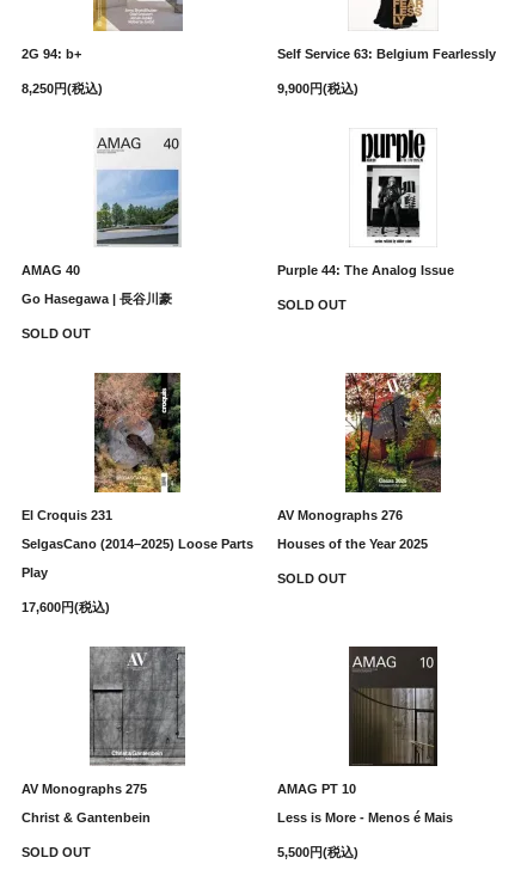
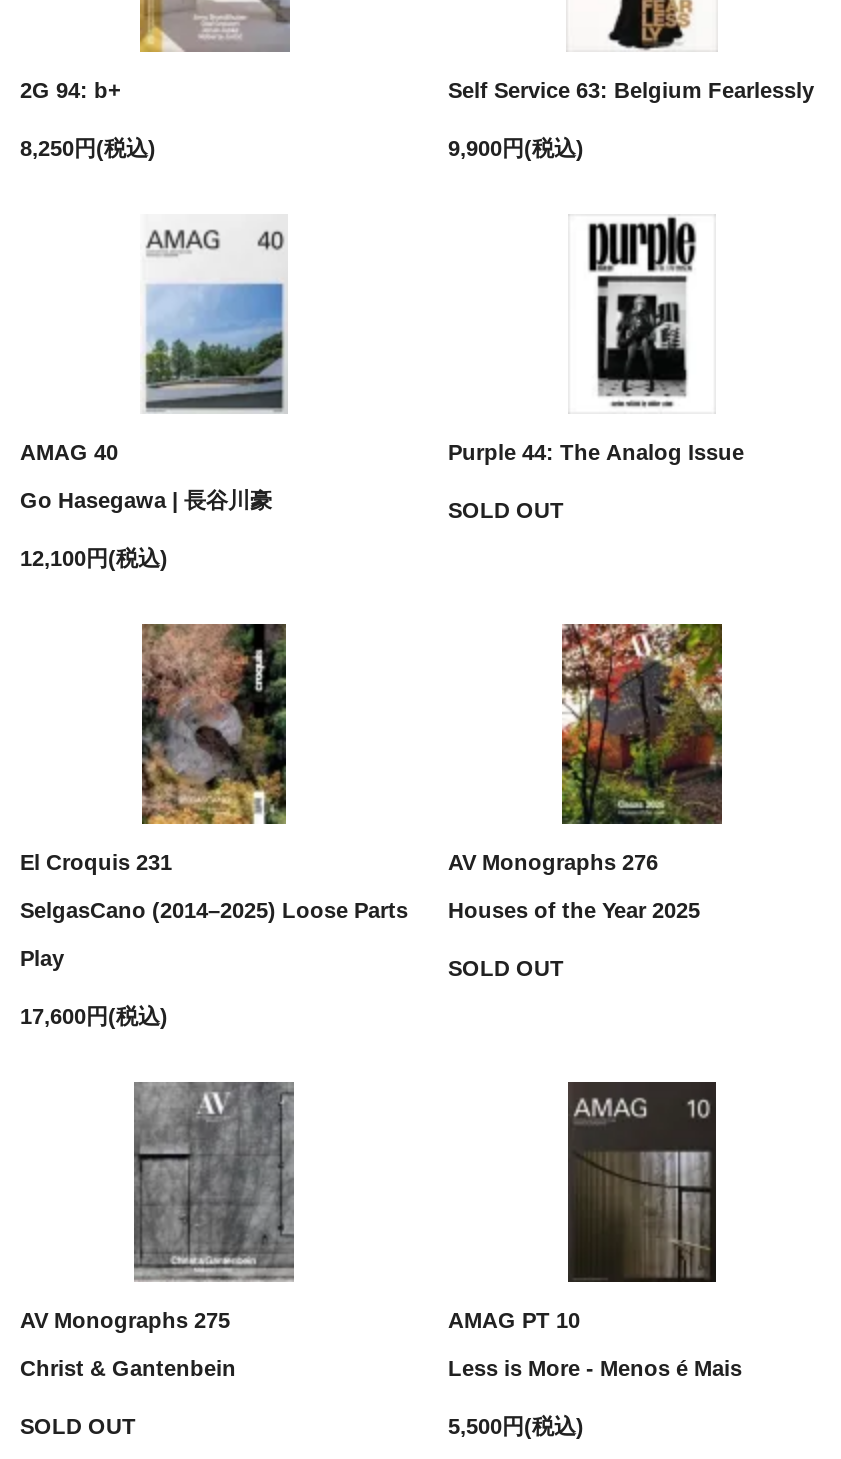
- SOLD OUT
+ 12,100円(税込)
